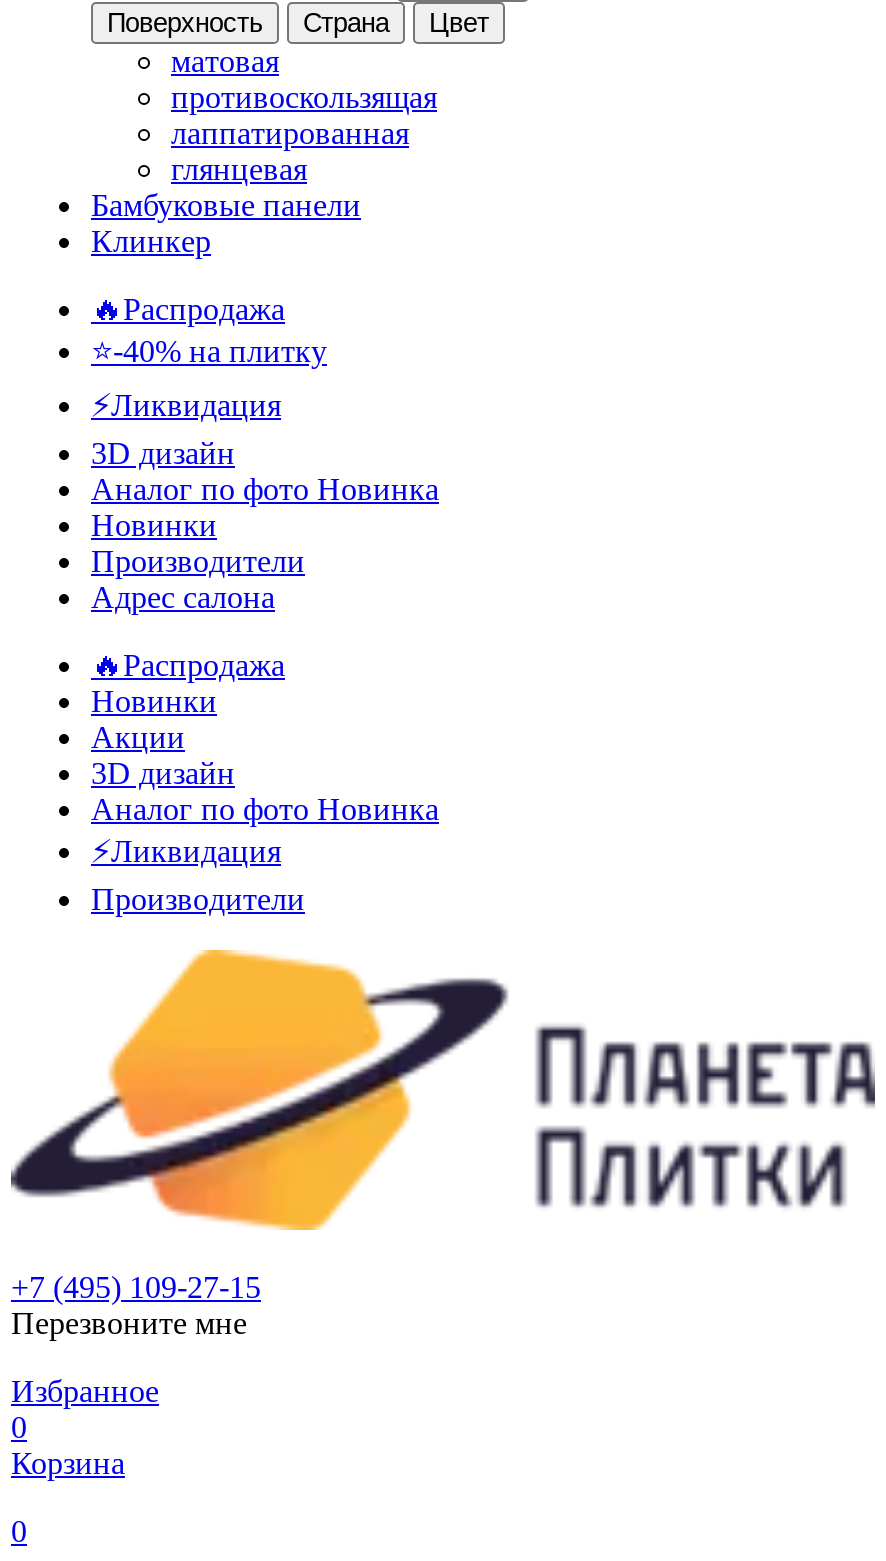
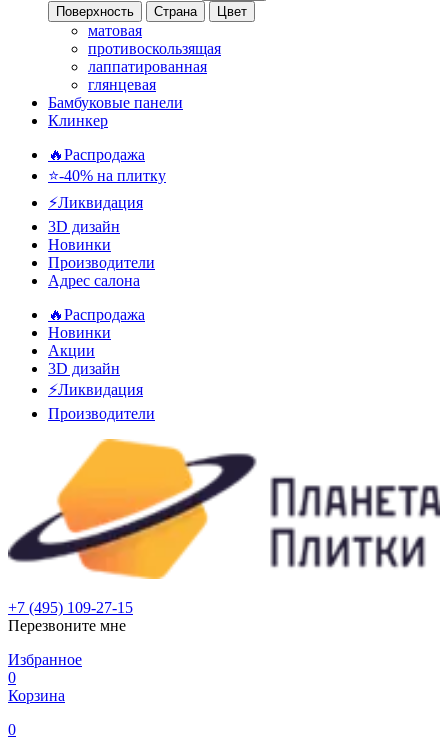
- Аналог по фото Новинка

- Аналог по фото Новинка
